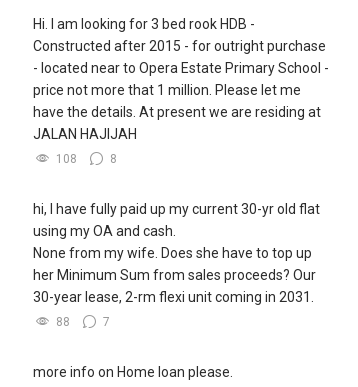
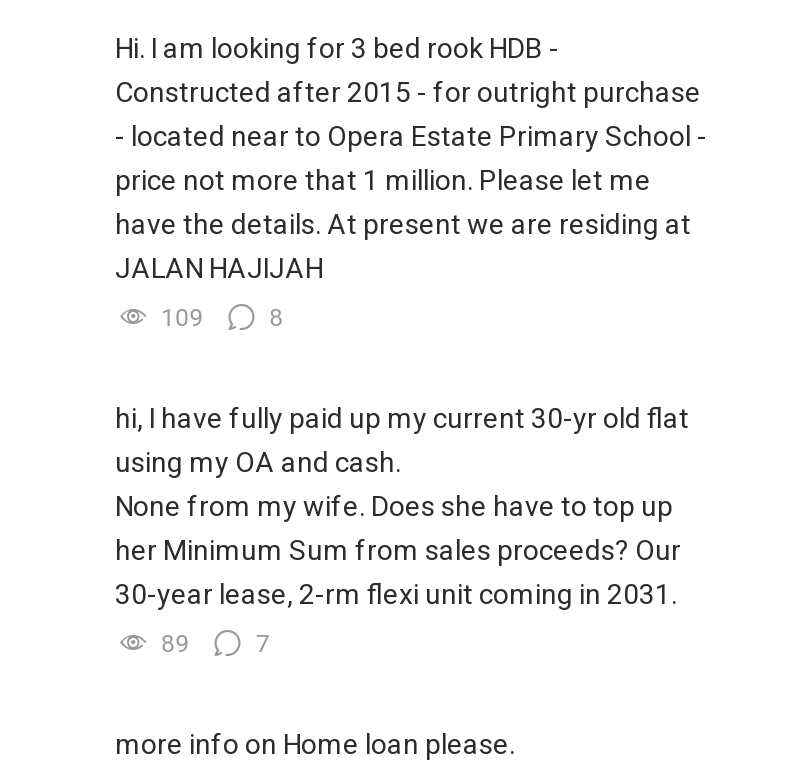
- 108
+ 109

- 88
+ 89
